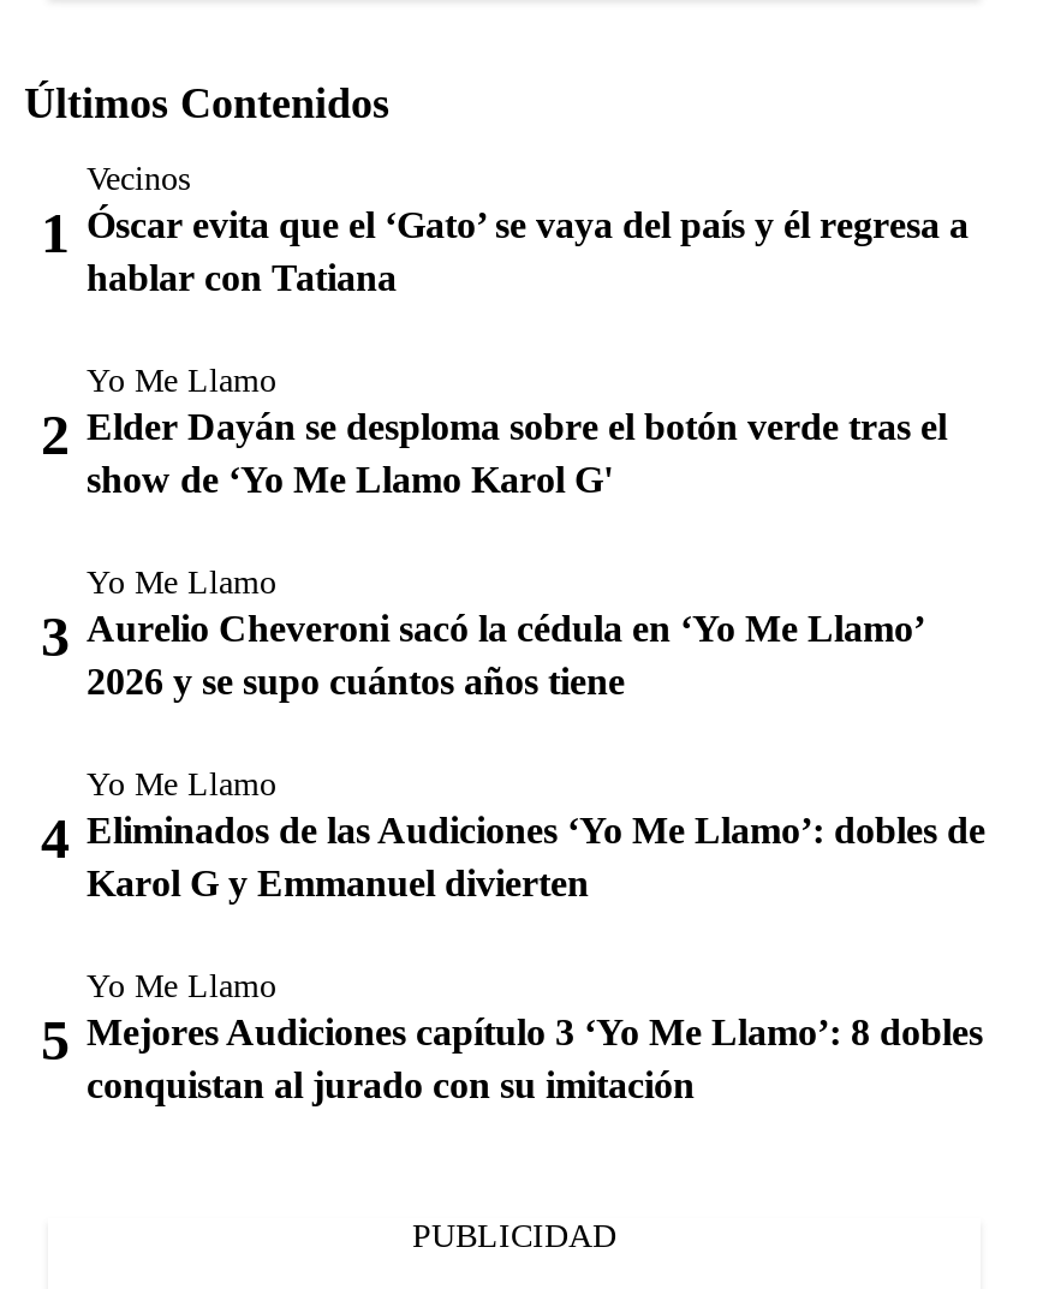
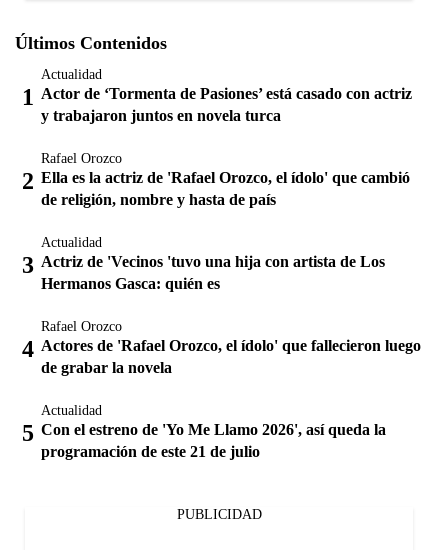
- Vecinos
- Óscar evita que el ‘Gato’ se vaya del país y él regresa a
- hablar con Tatiana
+ Actualidad
+ Actor de ‘Tormenta de Pasiones’ está casado con actriz
+ y trabajaron juntos en novela turca

- Yo Me Llamo
- Elder Dayán se desploma sobre el botón verde tras el
- show de ‘Yo Me Llamo Karol G'
+ Rafael Orozco
+ Ella es la actriz de 'Rafael Orozco, el ídolo' que cambió
+ de religión, nombre y hasta de país

- Yo Me Llamo
- Aurelio Cheveroni sacó la cédula en ‘Yo Me Llamo’
- 2026 y se supo cuántos años tiene
+ Actualidad
+ Actriz de 'Vecinos 'tuvo una hija con artista de Los
+ Hermanos Gasca: quién es

- Yo Me Llamo
- Eliminados de las Audiciones ‘Yo Me Llamo’: dobles de
- Karol G y Emmanuel divierten
+ Rafael Orozco
+ Actores de 'Rafael Orozco, el ídolo' que fallecieron luego
+ de grabar la novela

- Yo Me Llamo
- Mejores Audiciones capítulo 3 ‘Yo Me Llamo’: 8 dobles
- conquistan al jurado con su imitación
+ Actualidad
+ Con el estreno de 'Yo Me Llamo 2026', así queda la
+ programación de este 21 de julio
